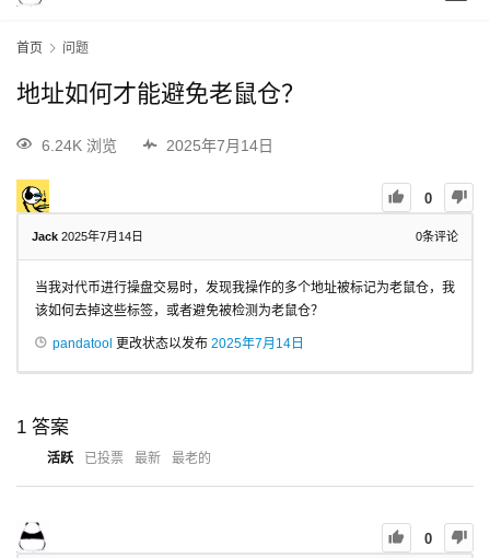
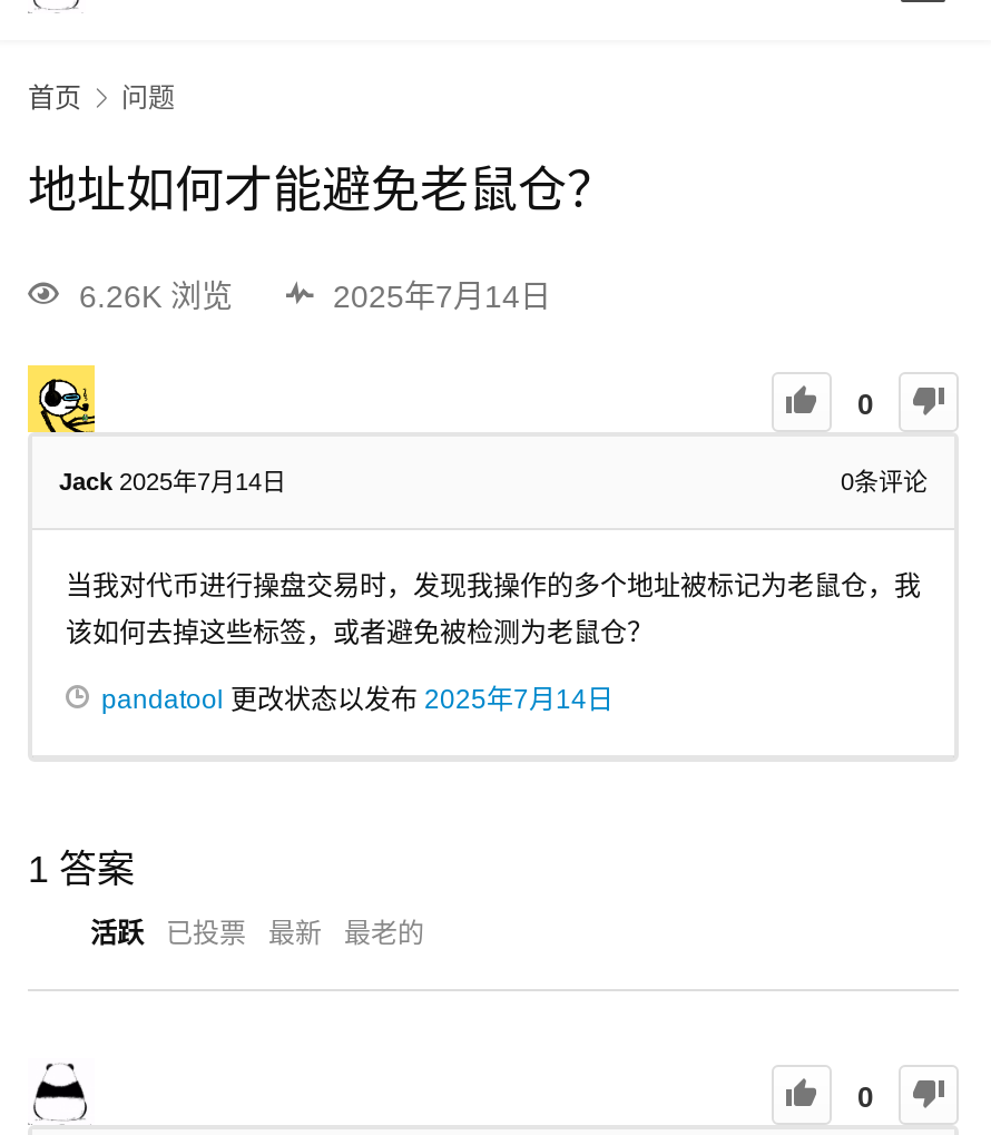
- 6.24K 浏览
+ 6.26K 浏览
